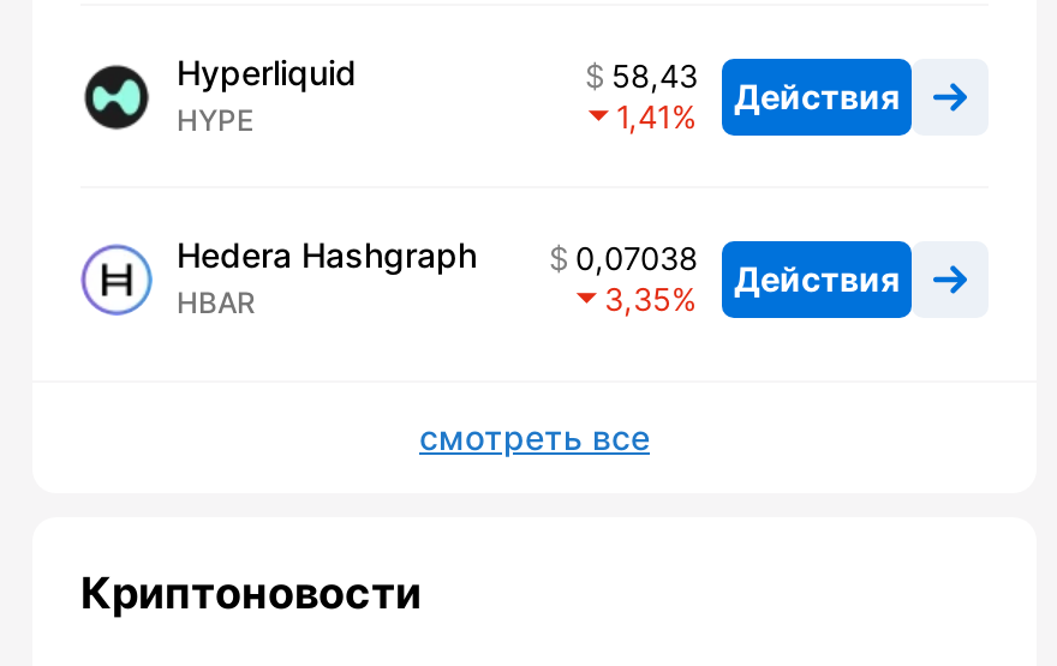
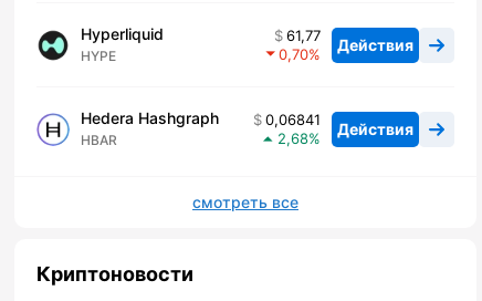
- 58,43 Действия
+ 61,77 Действия

- 1,41
+ 0,70

- 0,07038 Действия
+ 0,06841 Действия

- 3,35
+ 2,68
